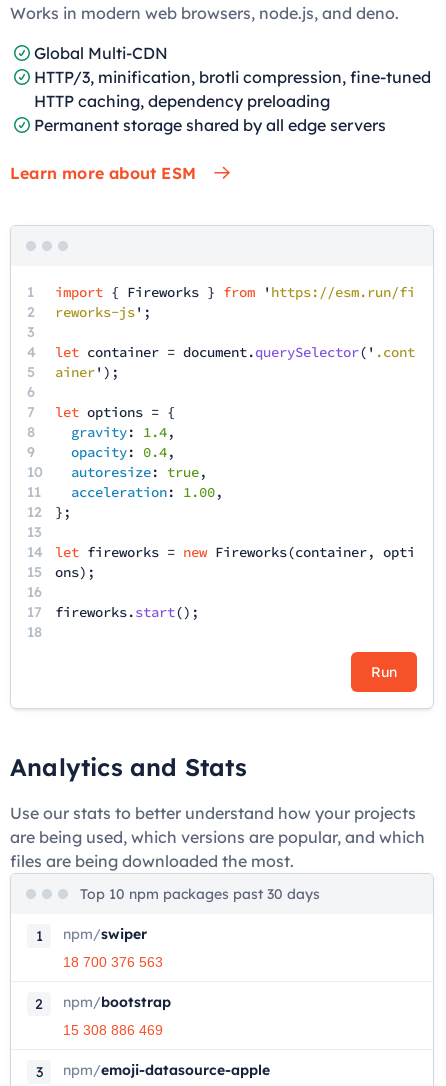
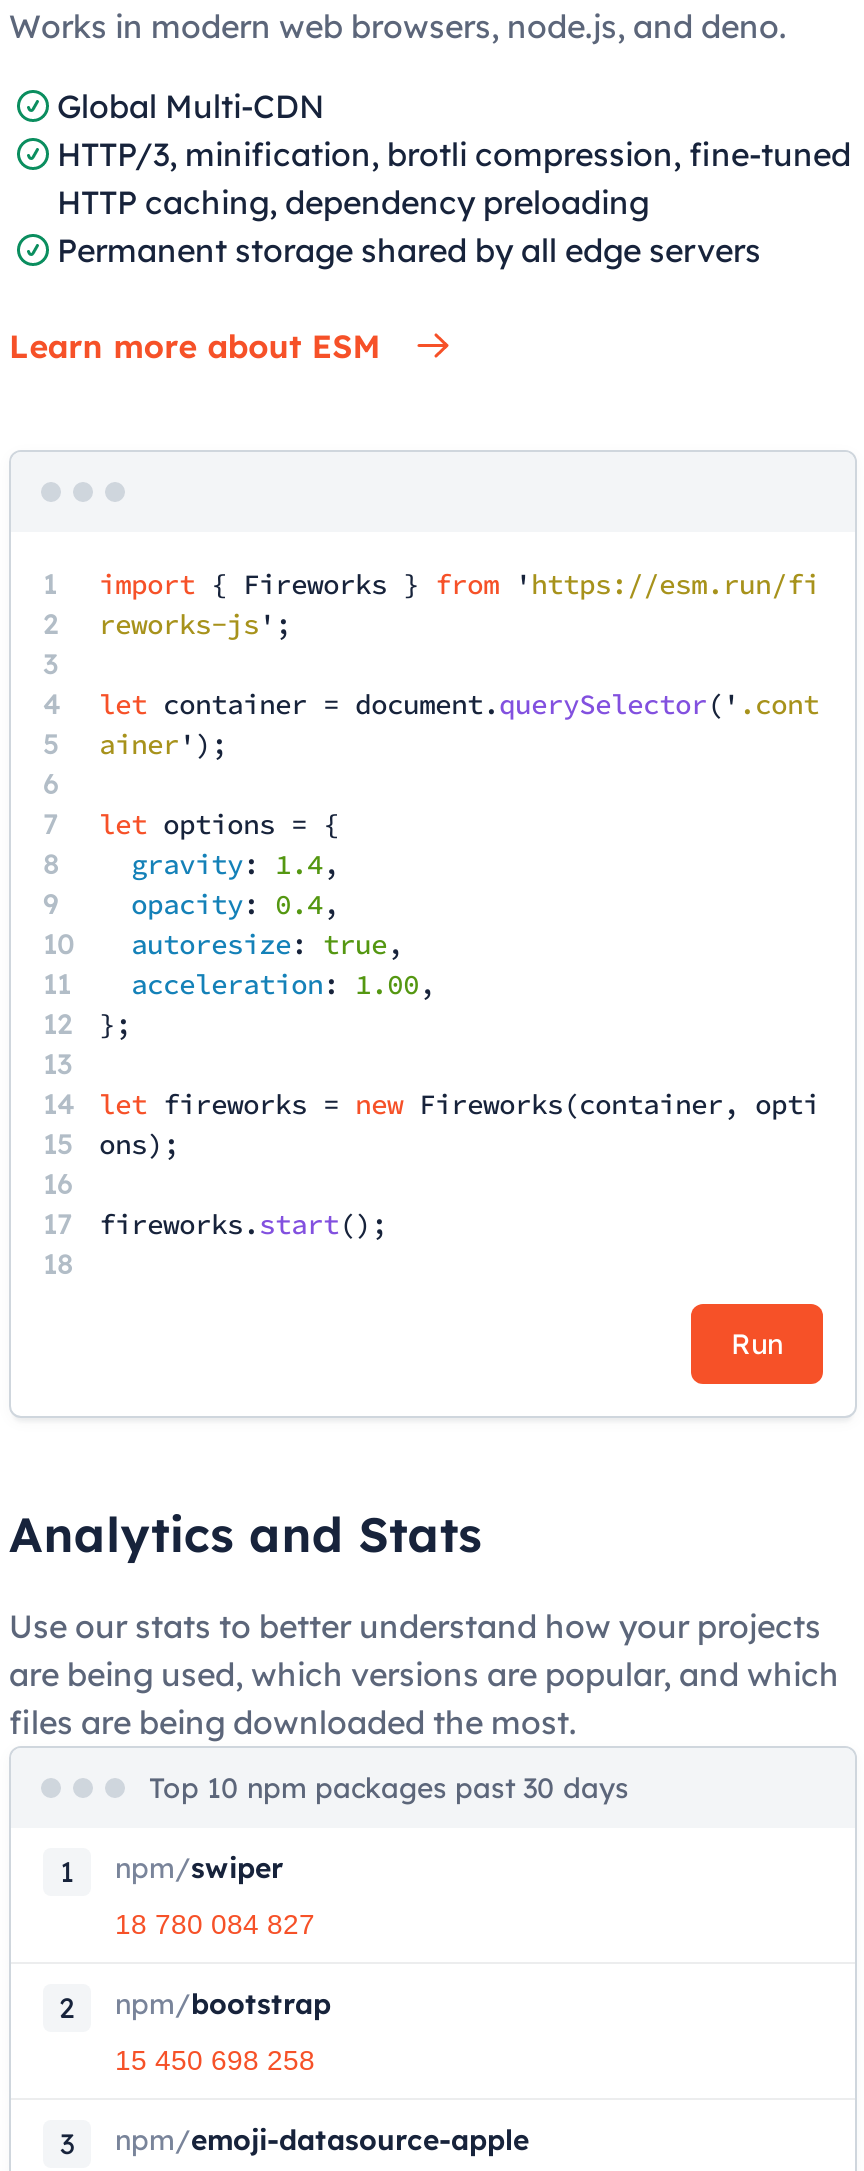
- 18 700 376 563
+ 18 780 084 827

- 15 308 886 469
+ 15 450 698 258
